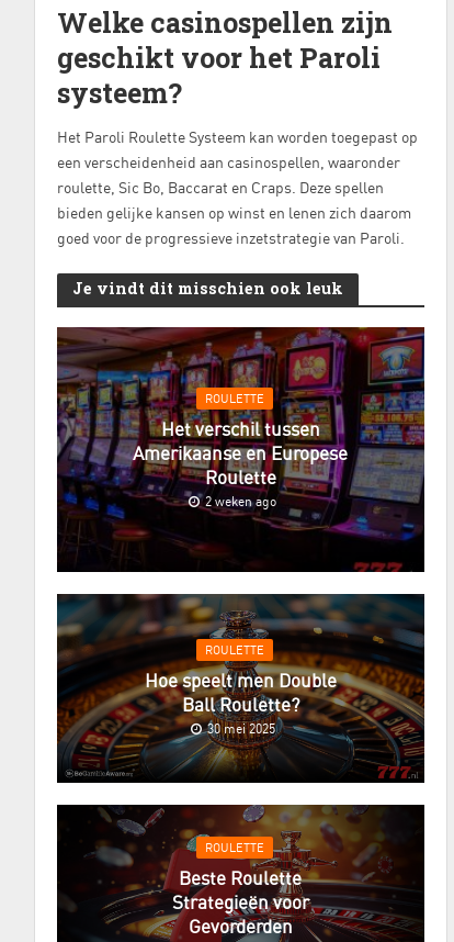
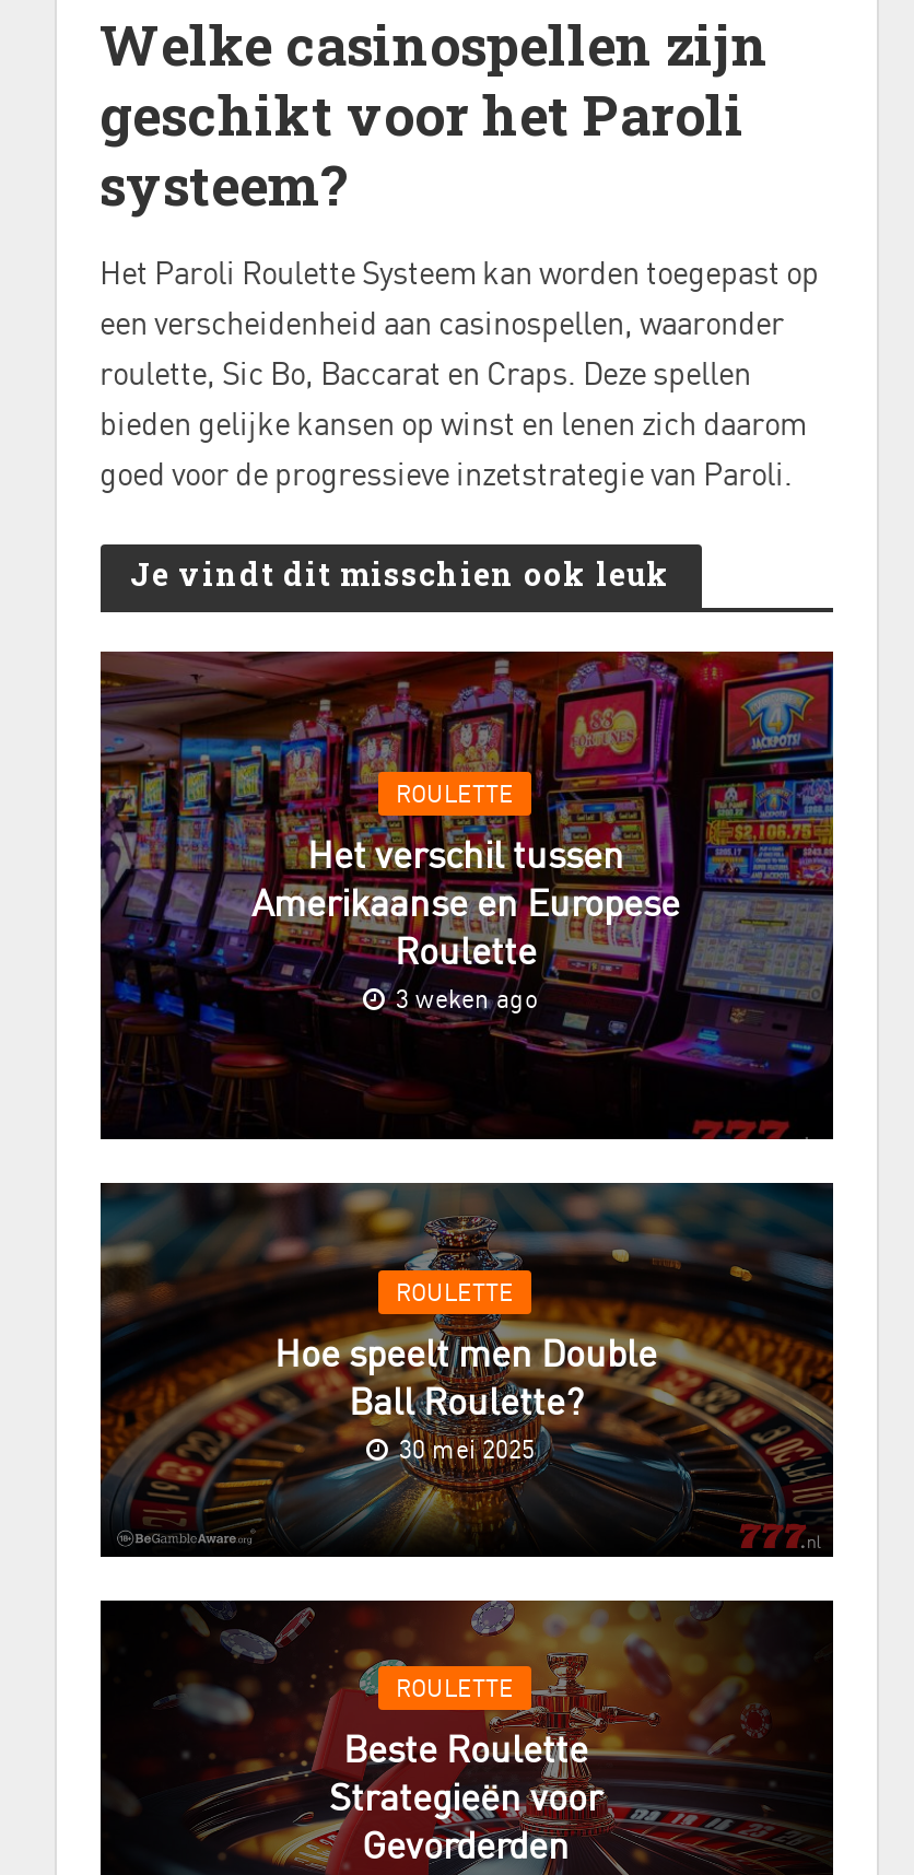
- 2 weken ago
+ 3 weken ago
